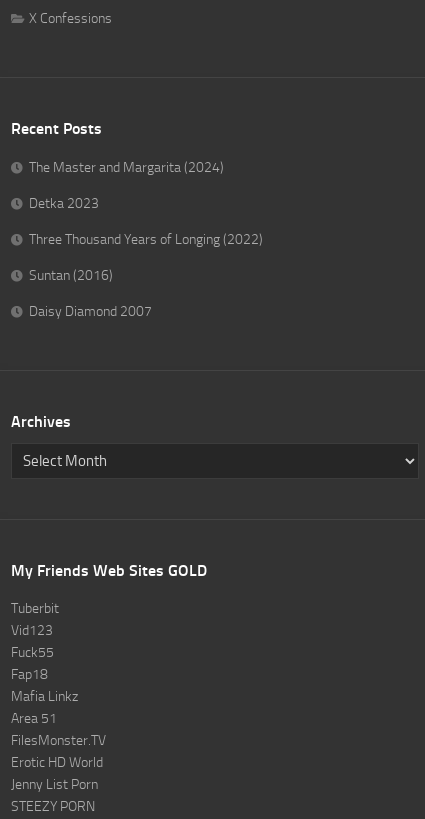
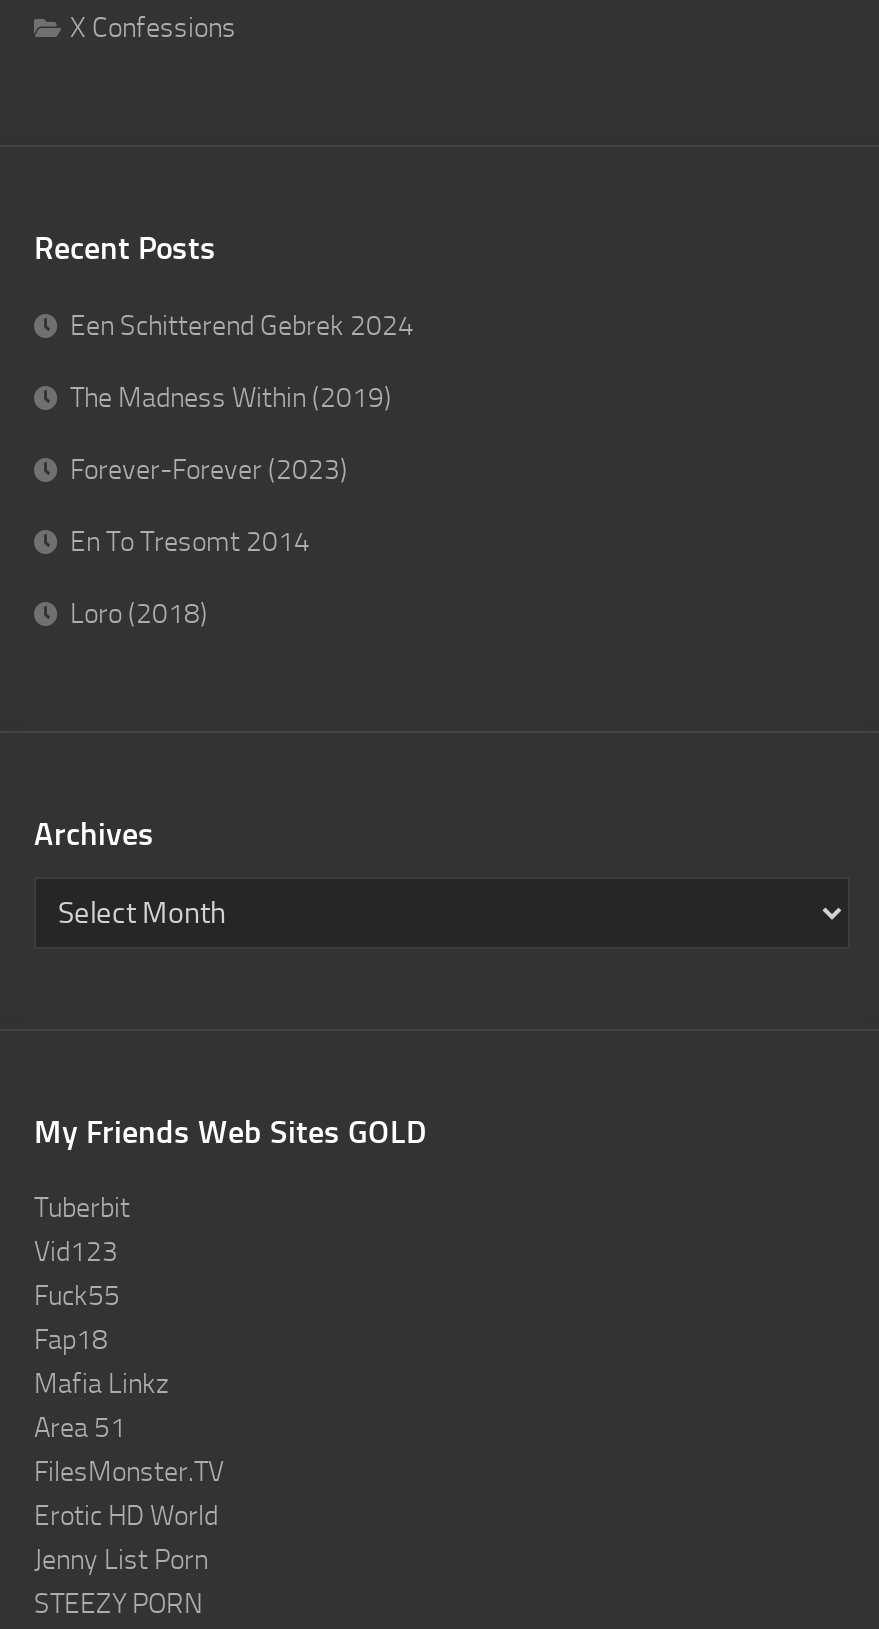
- The Master and Margarita (2024)
+ Een Schitterend Gebrek 2024

- Detka 2023
+ The Madness Within (2019)

- Three Thousand Years of Longing (2022)
+ Forever-Forever (2023)

- Suntan (2016)
+ En To Tresomt 2014

- Daisy Diamond 2007
+ Loro (2018)
